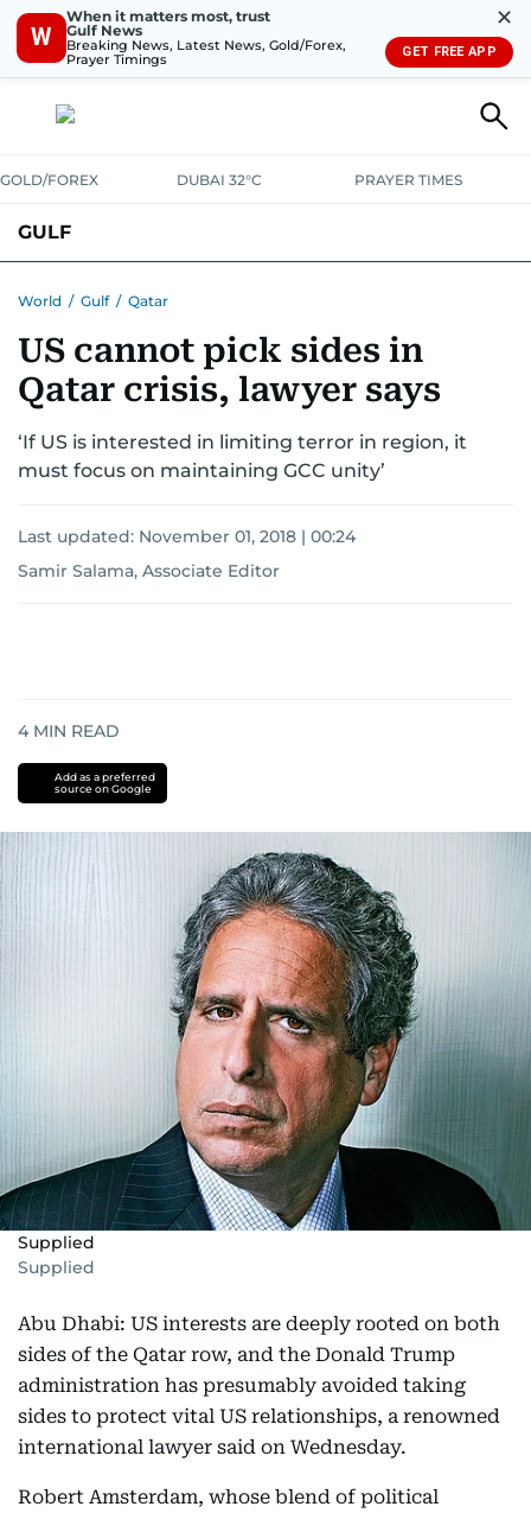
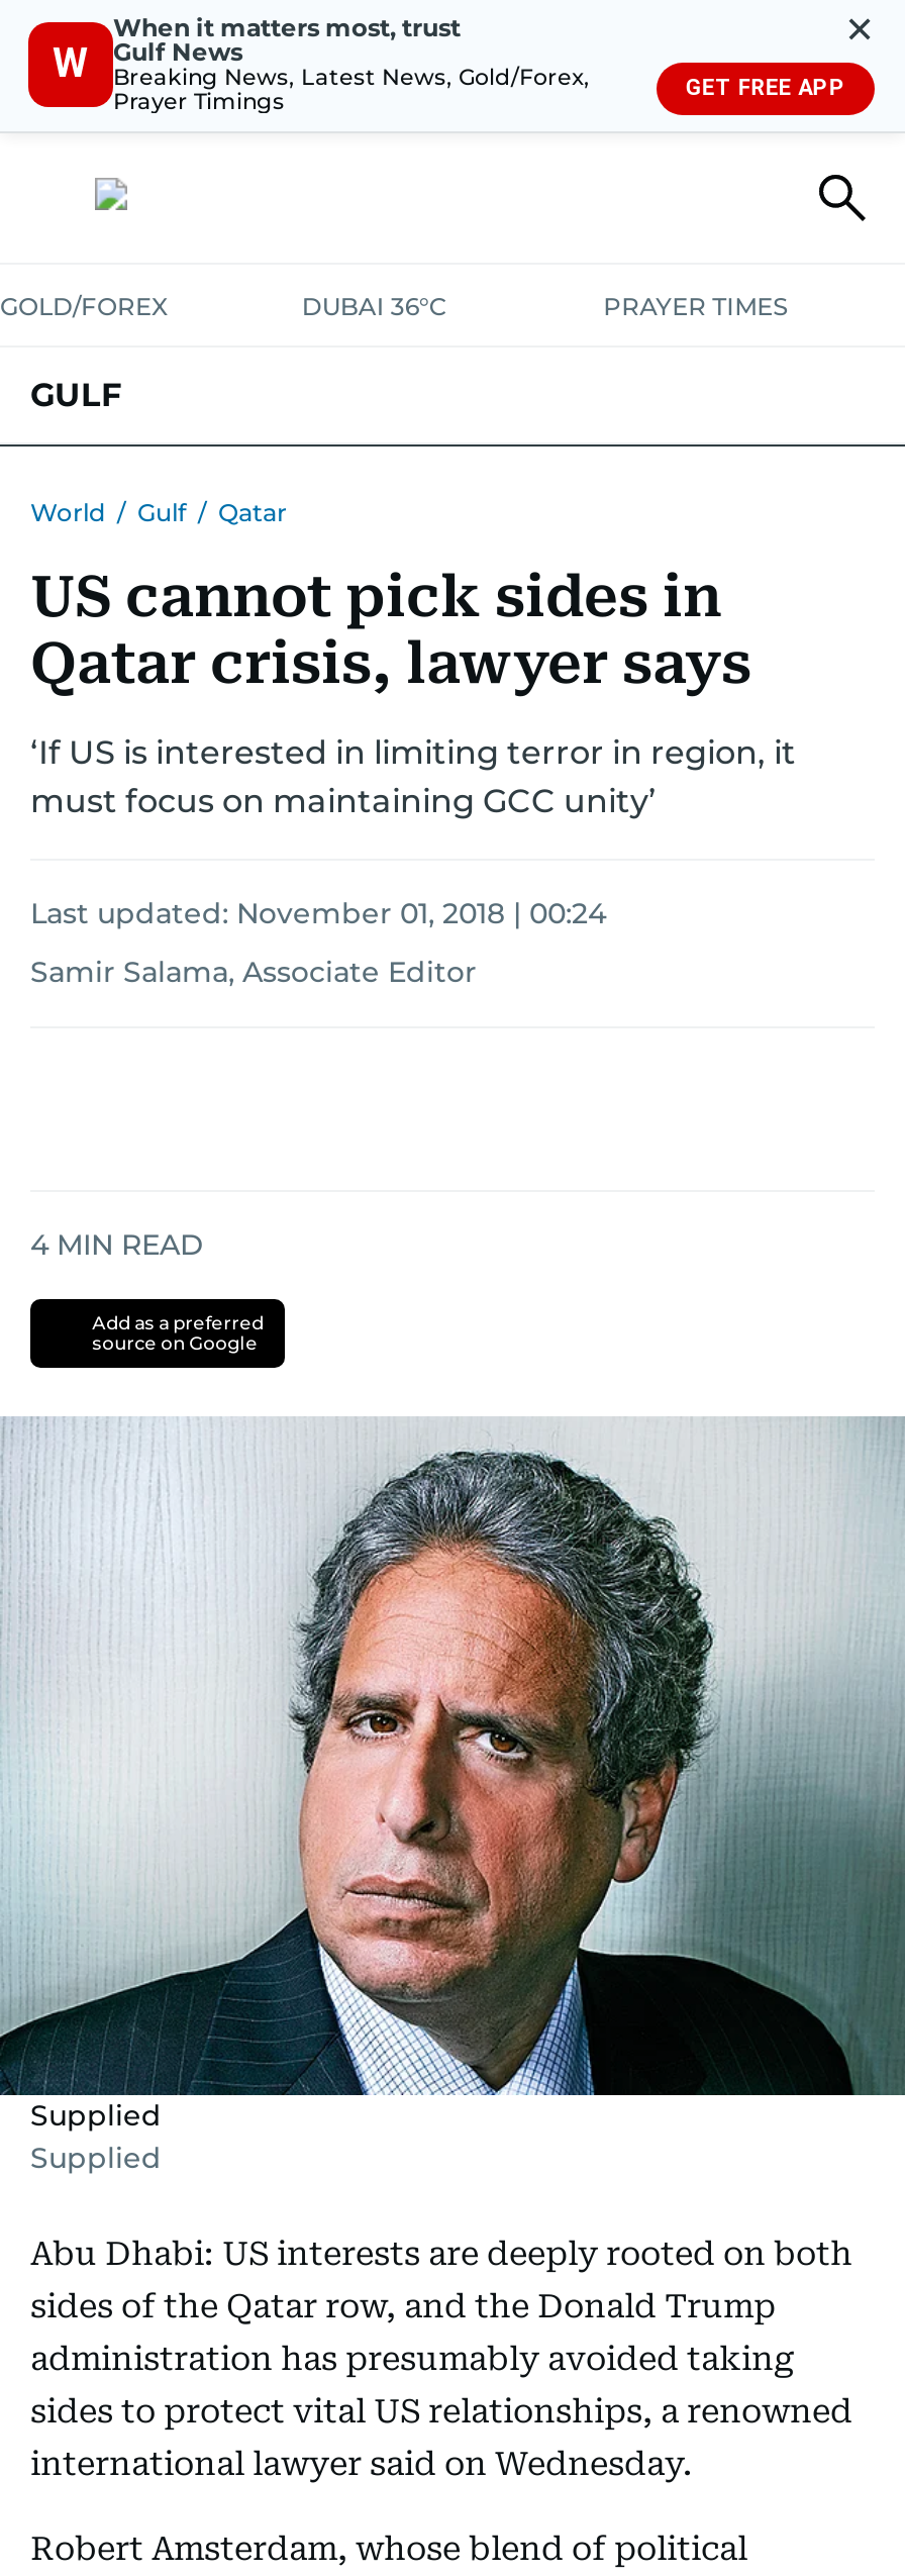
- DUBAI 32°C
+ DUBAI 36°C
